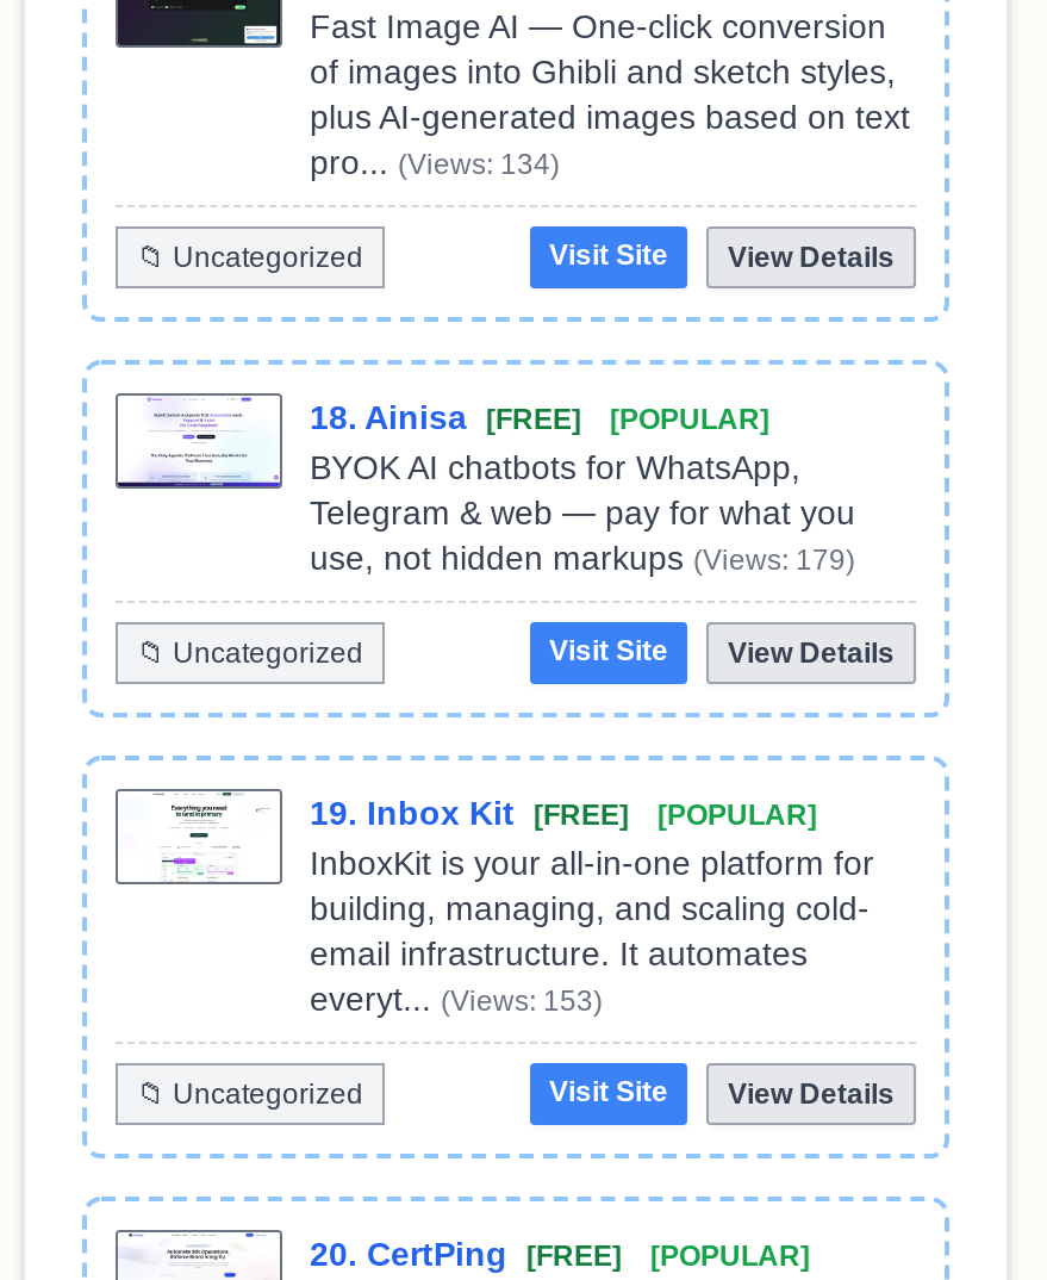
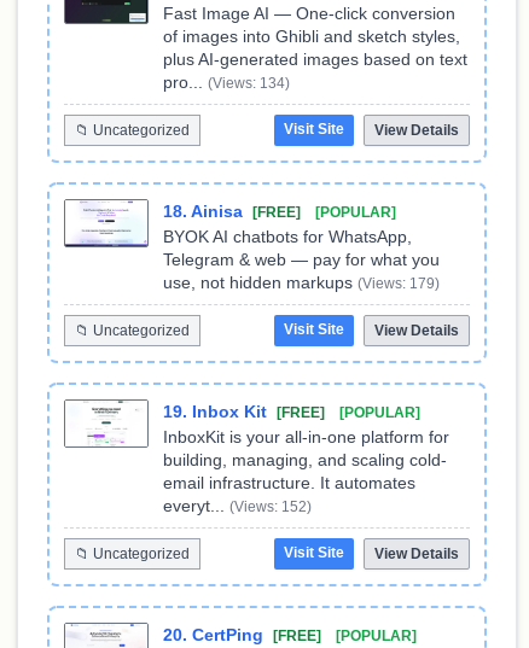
- everyt... (Views: 153)
+ everyt... (Views: 152)
